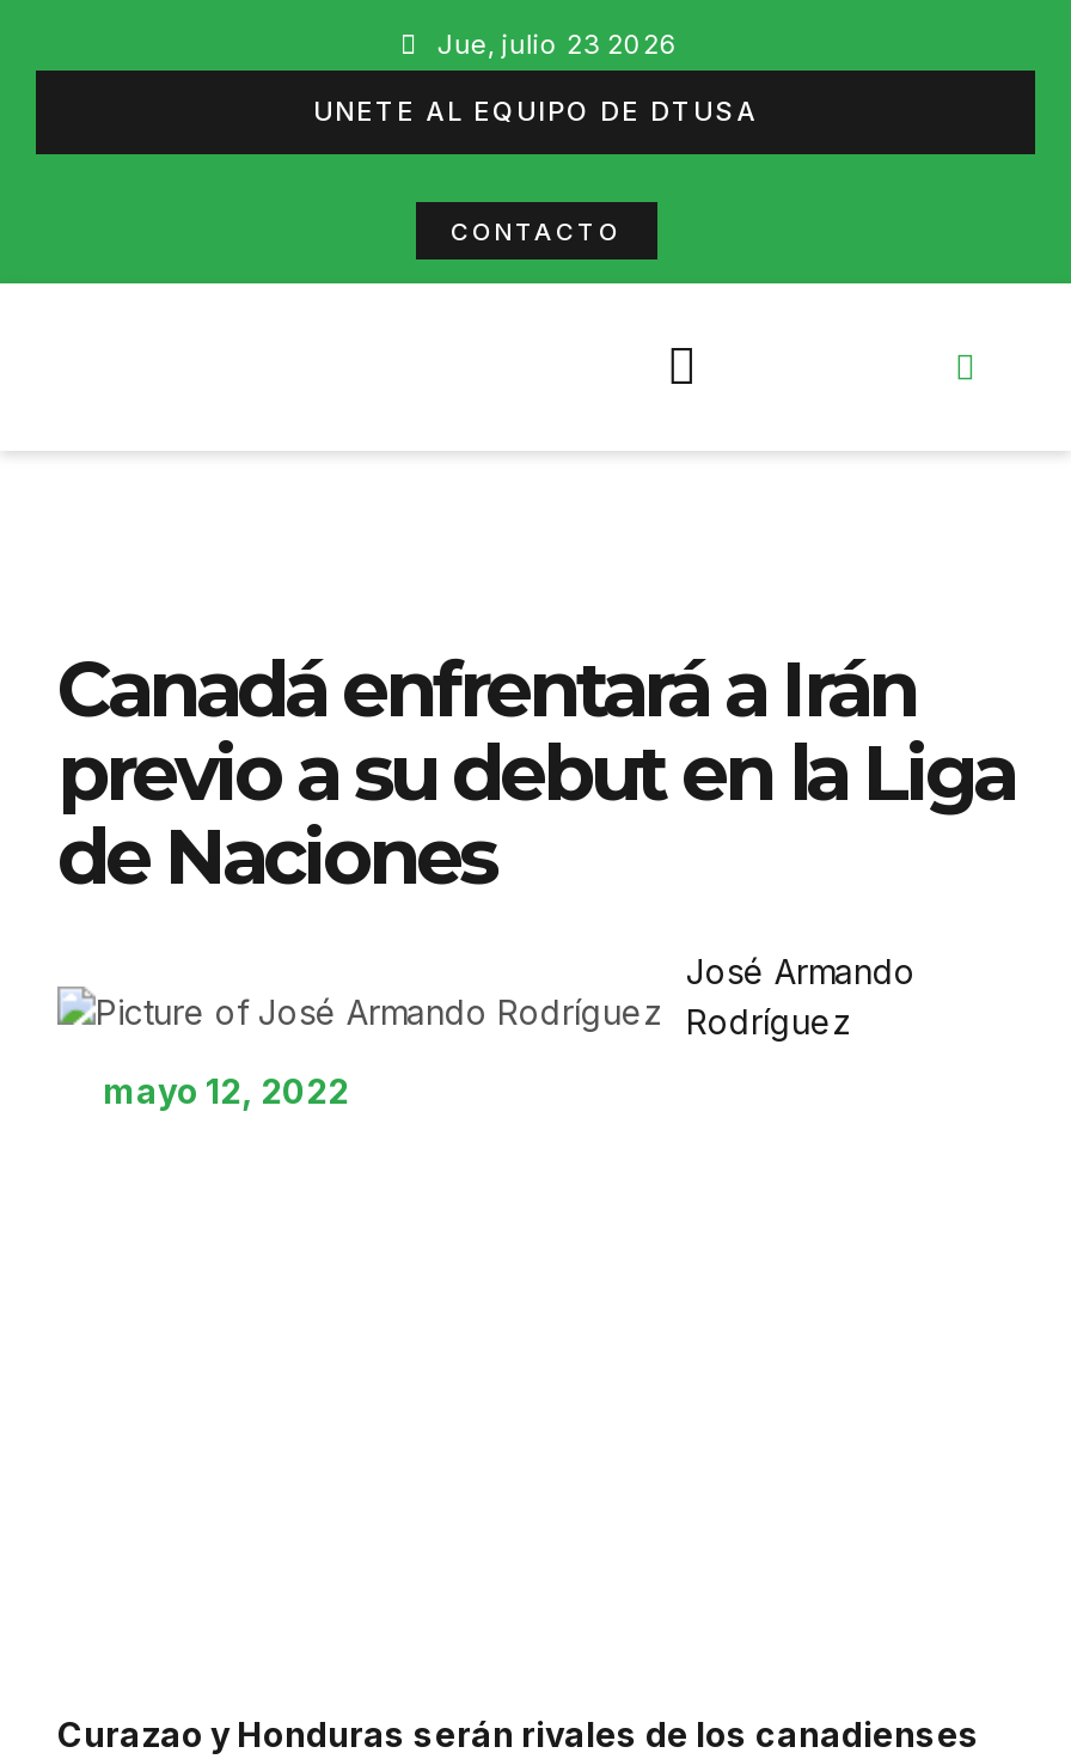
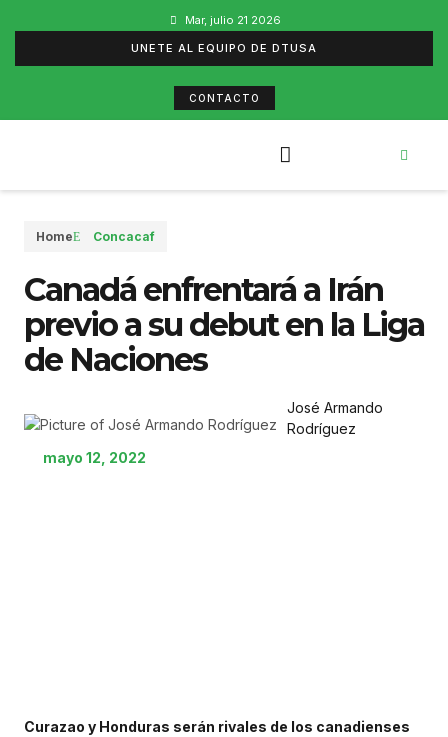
- Jue, julio 23 2026
+ Mar, julio 21 2026

+ Home
+ Concacaf
